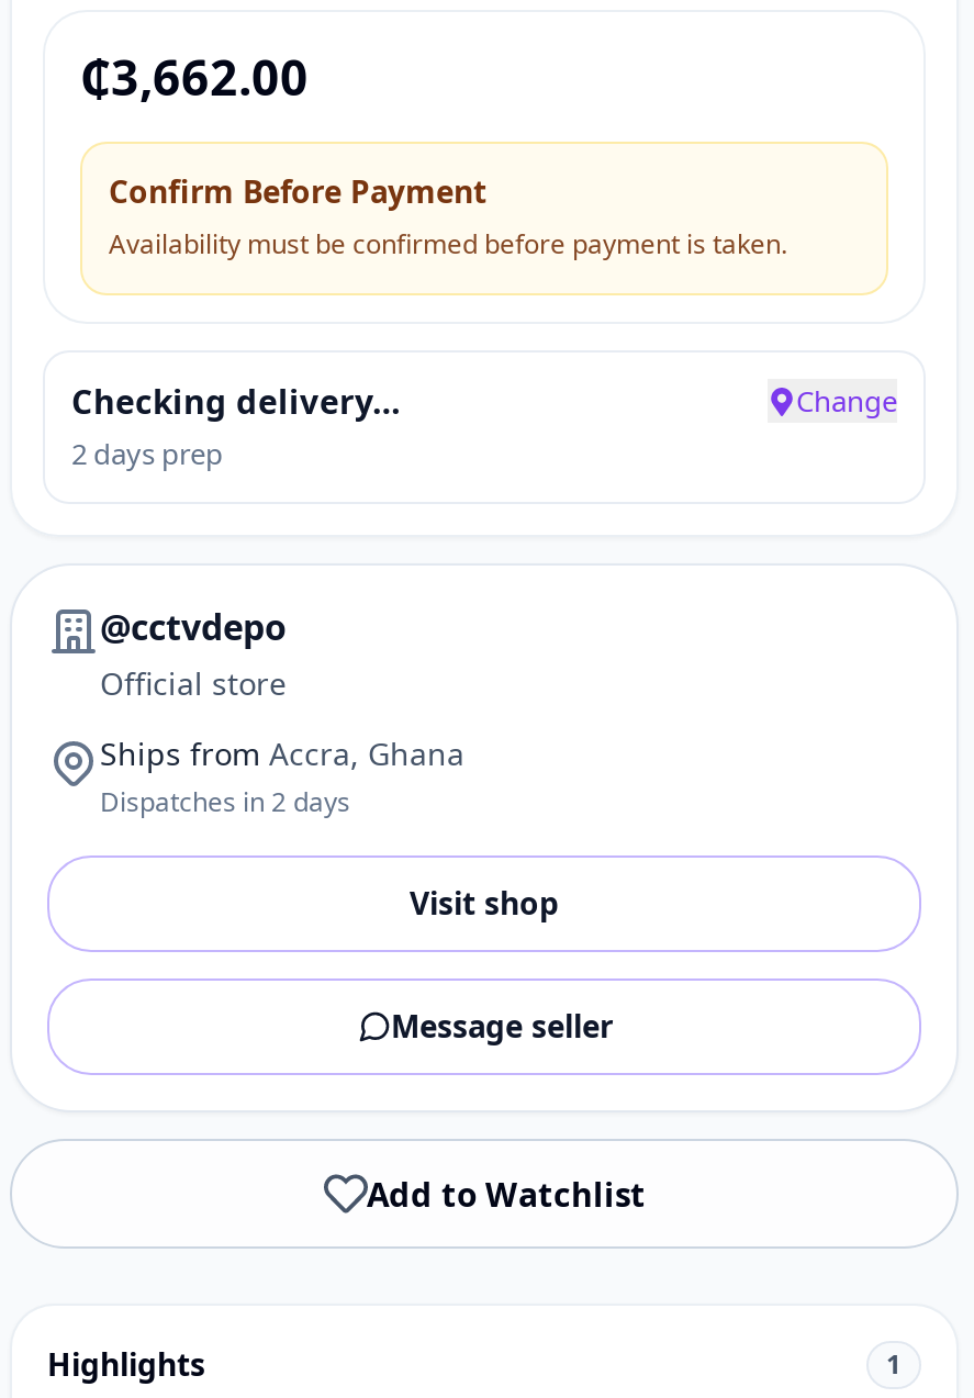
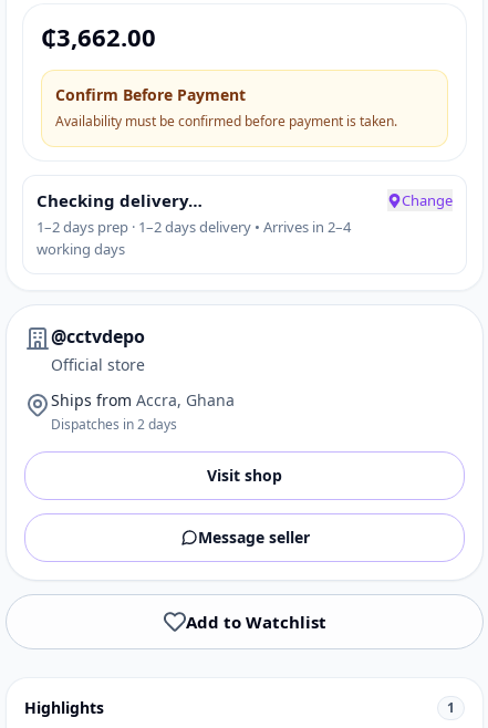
- 2 days prep
+ 1–2 days prep · 1–2 days delivery • Arrives in 2–4
+ working days
